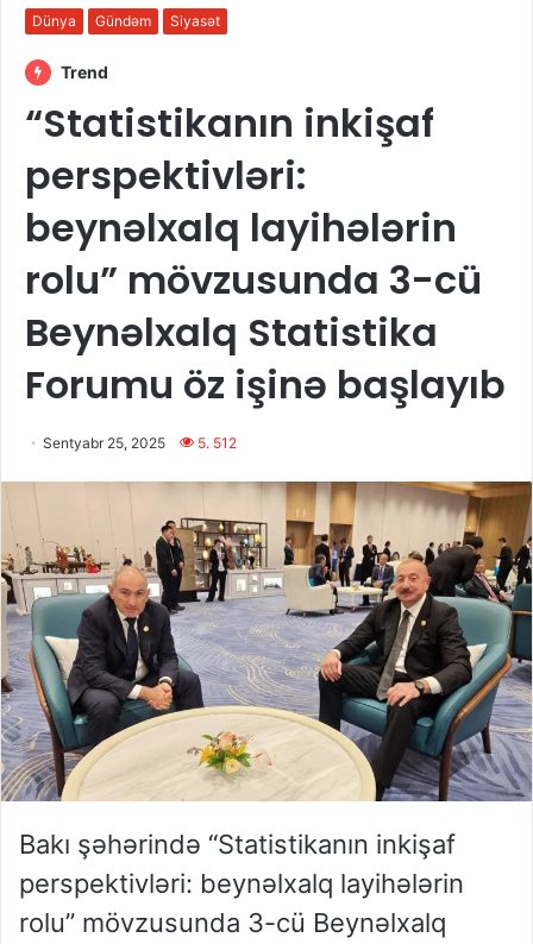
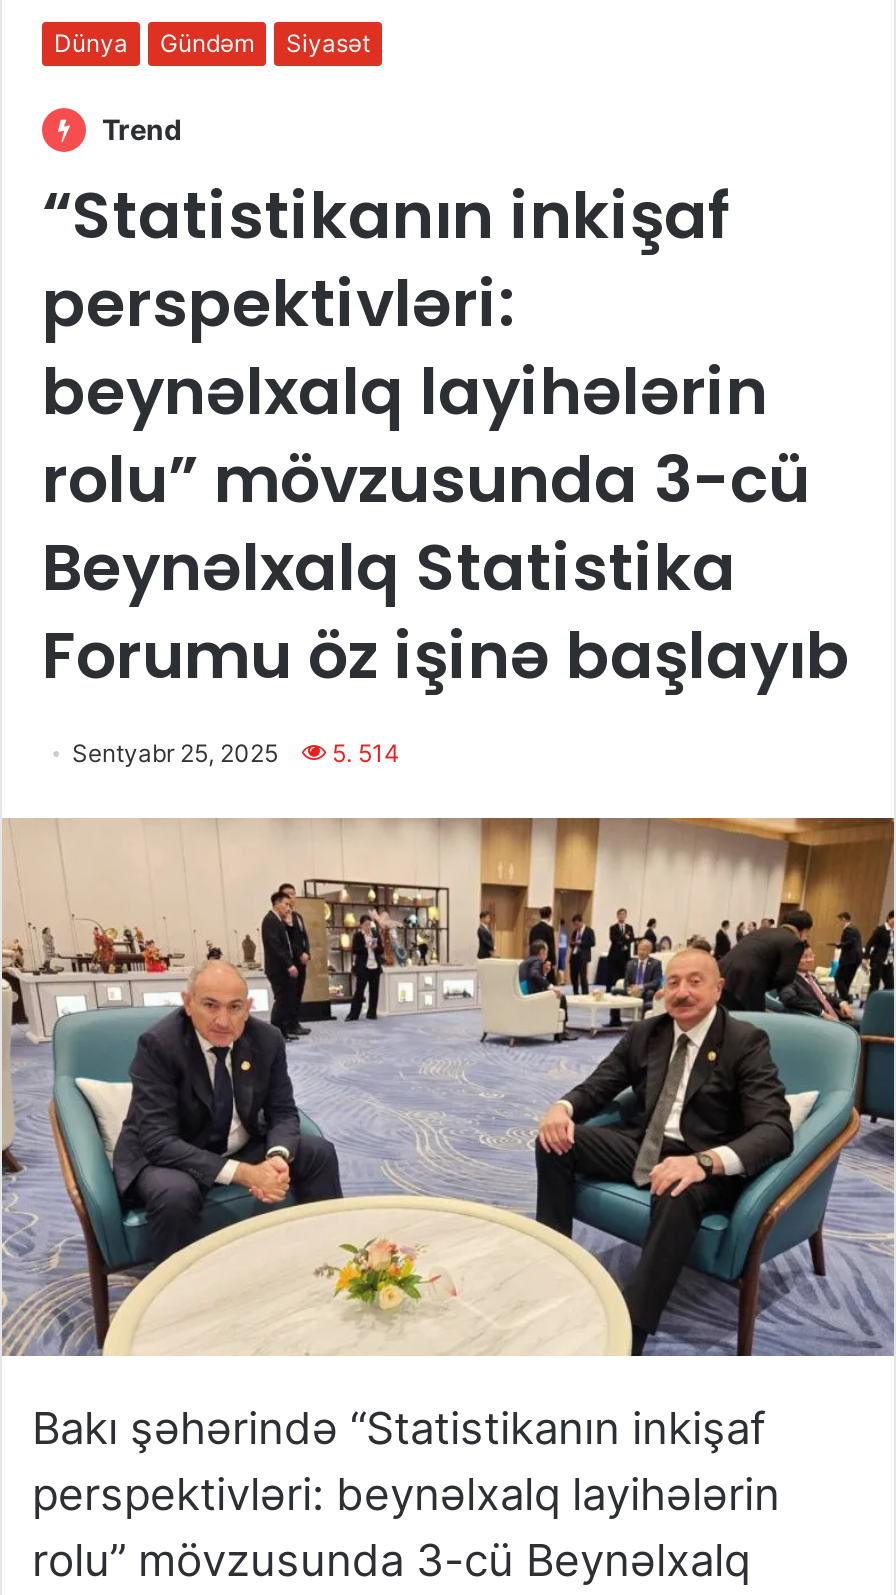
- Sentyabr 25, 2025 5. 512
+ Sentyabr 25, 2025 5. 514
